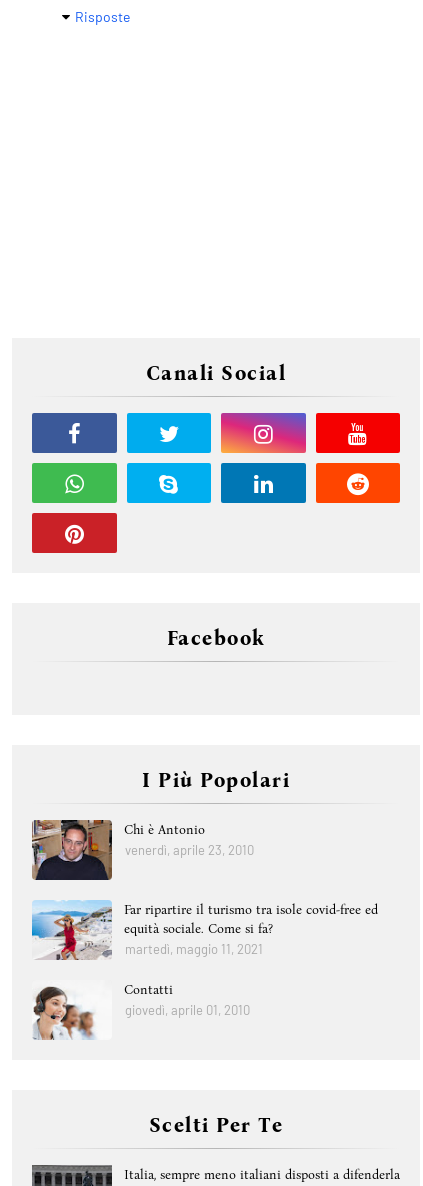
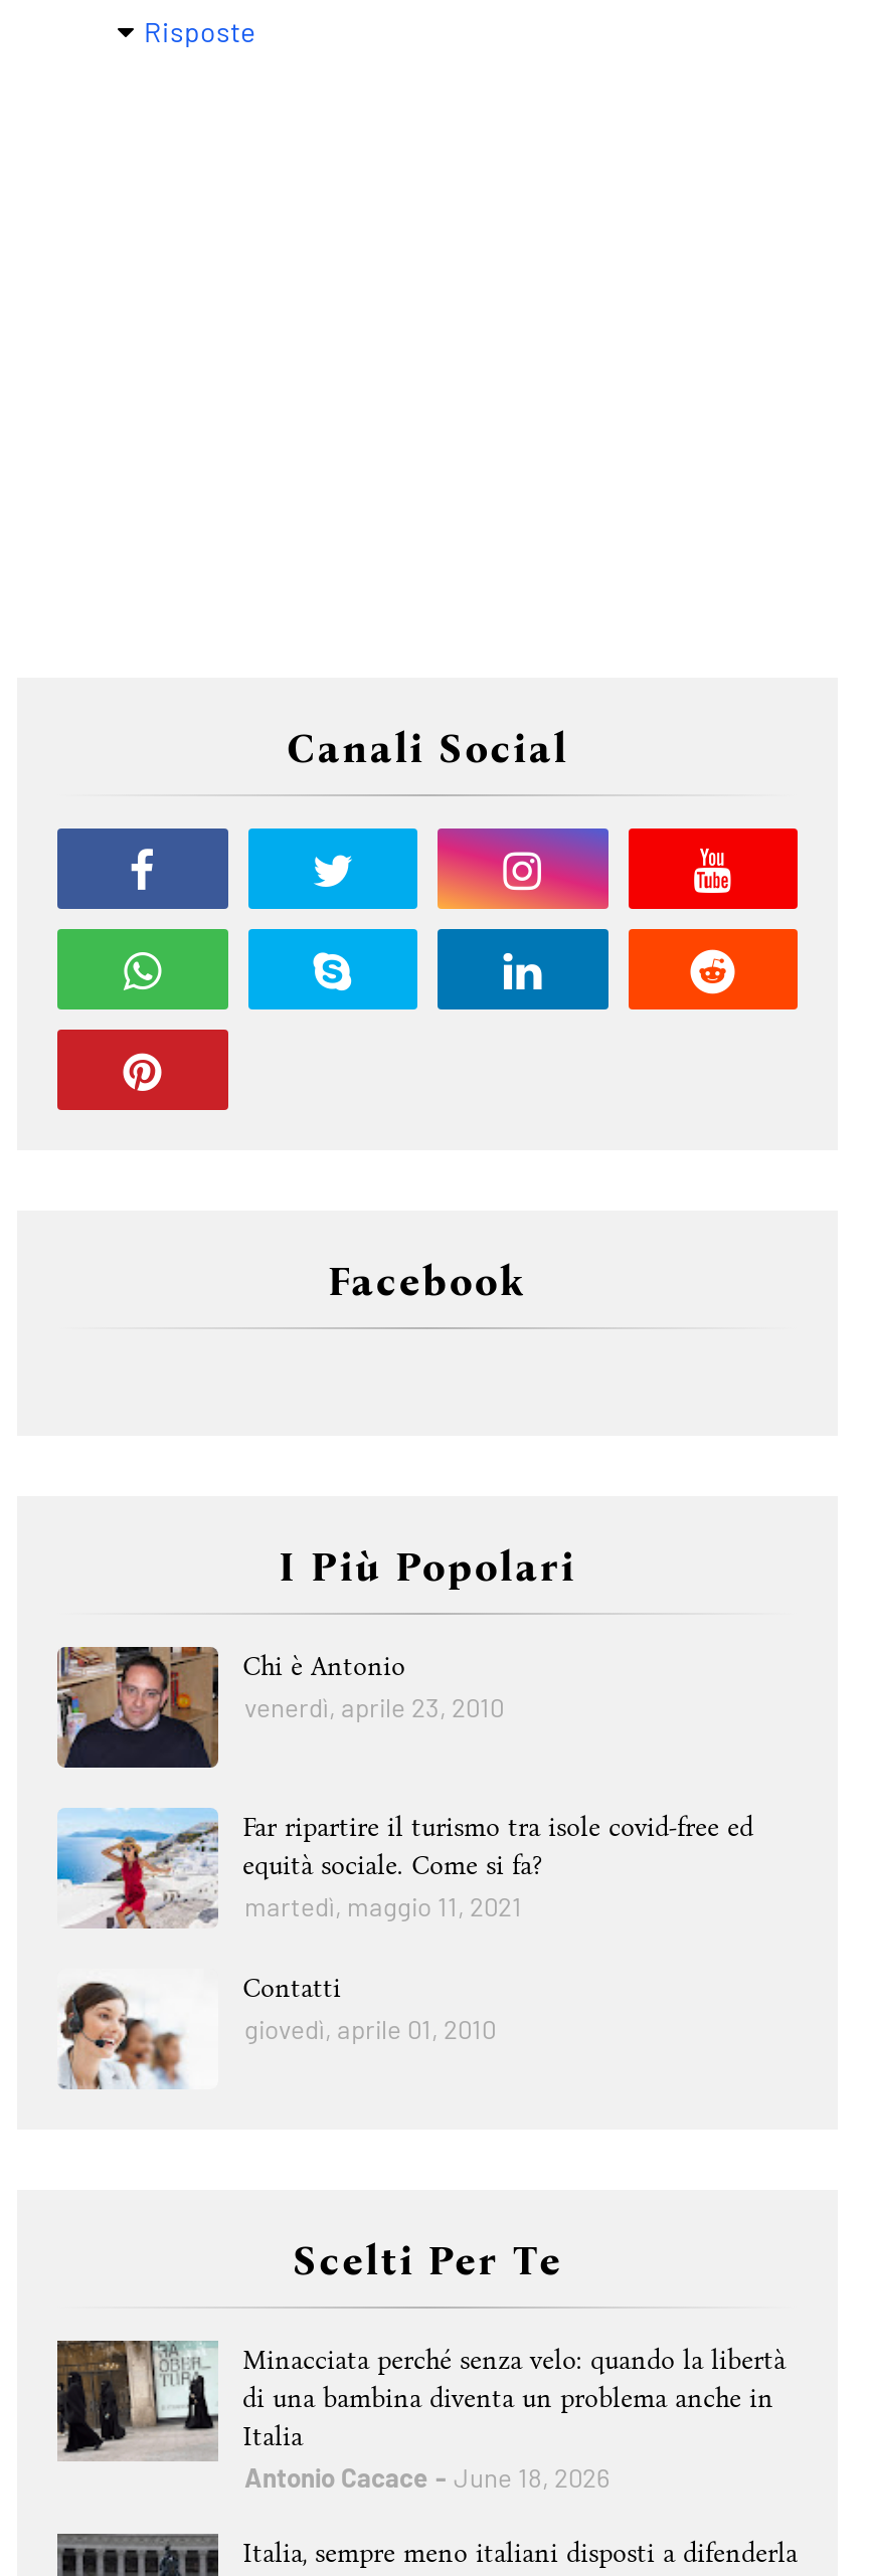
+ [image]
+ Minacciata perché senza velo: quando la libertà
+ di una bambina diventa un problema anche in
+ Italia
+ Antonio Cacace
+ June 18, 2026
